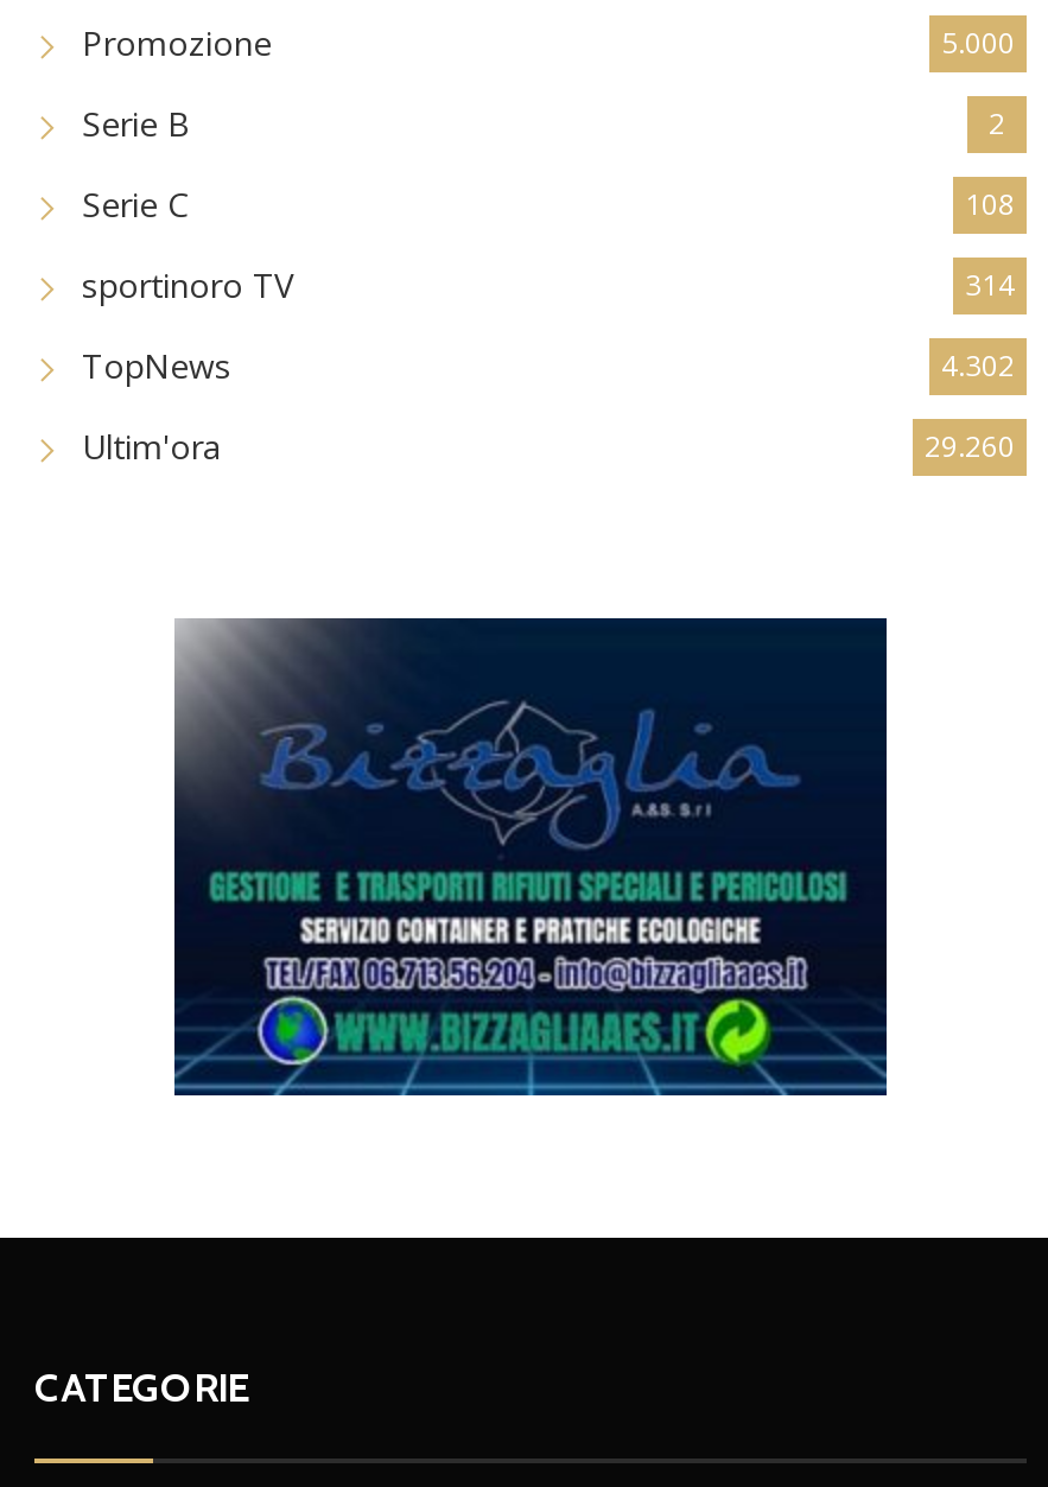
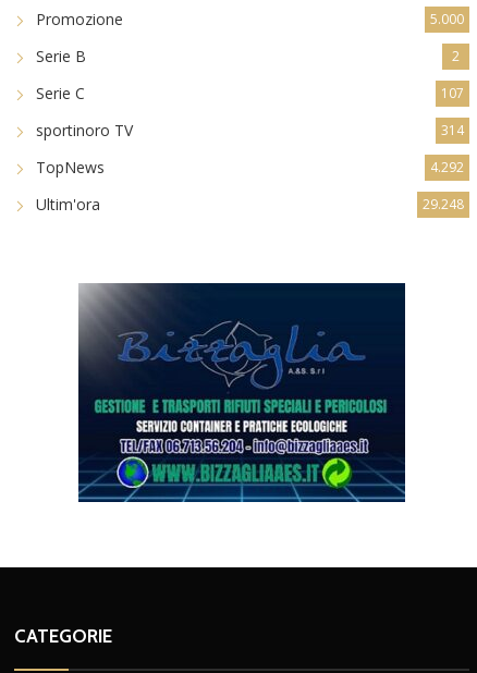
- 108
+ 107

- 4.302
+ 4.292

- 29.260
+ 29.248
